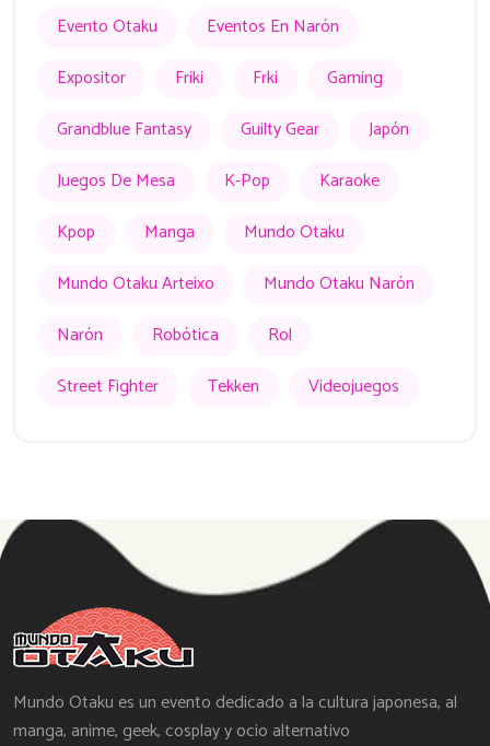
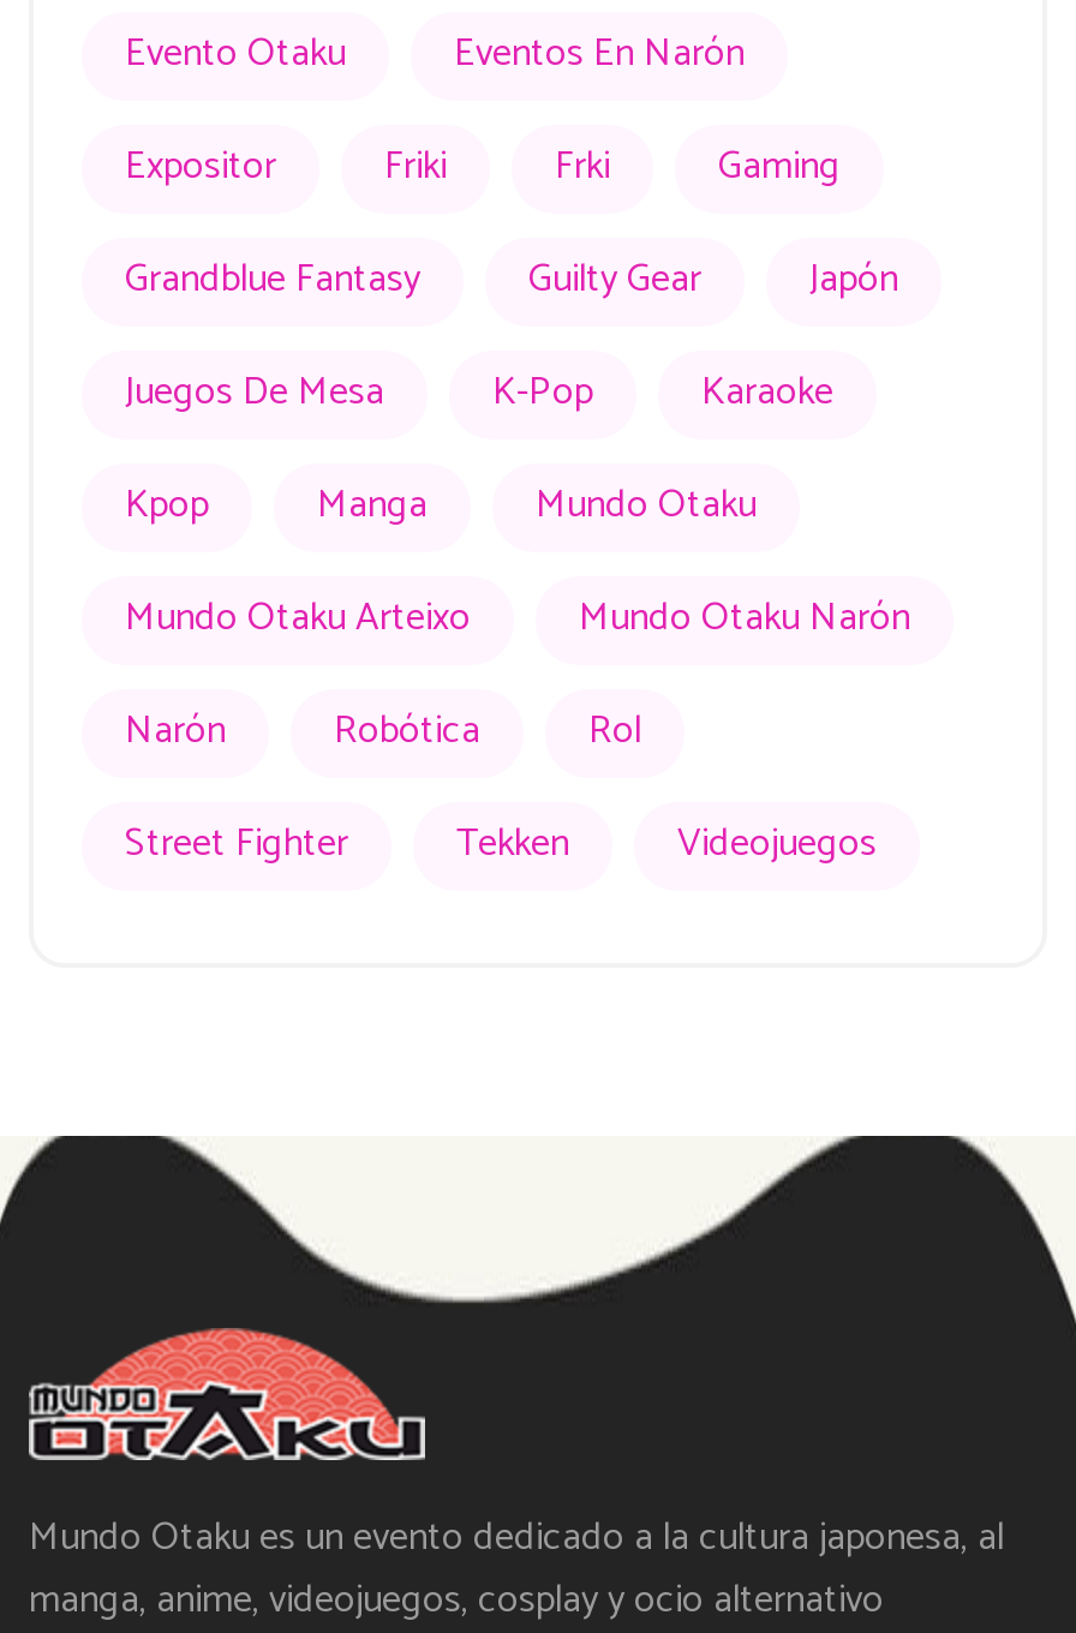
- manga, anime, geek, cosplay y ocio alternativo
+ manga, anime, videojuegos, cosplay y ocio alternativo
